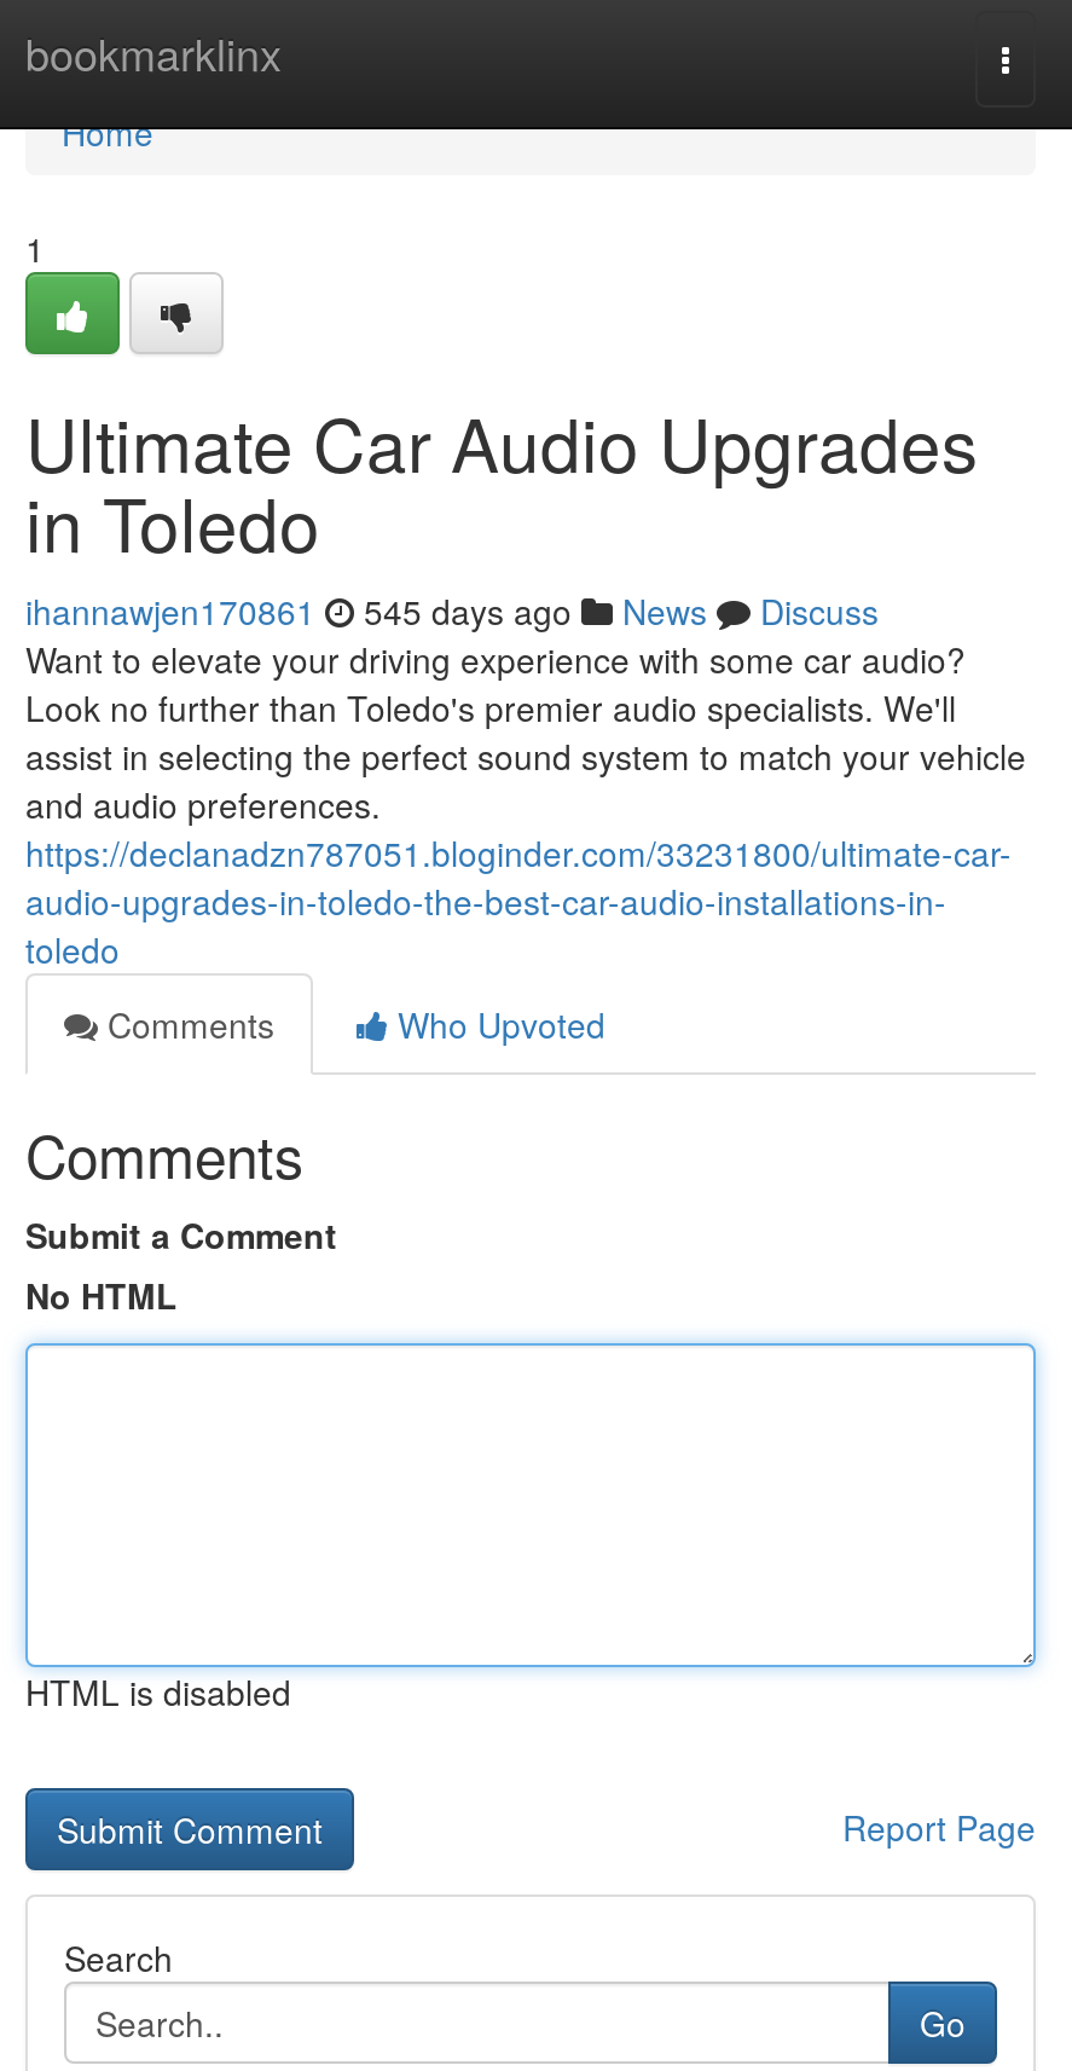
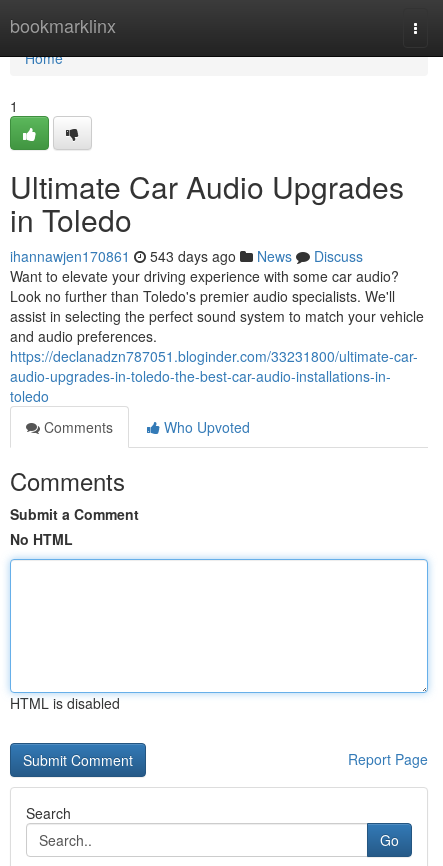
- ihannawjen170861 545 days ago News Discuss
+ ihannawjen170861 543 days ago News Discuss
